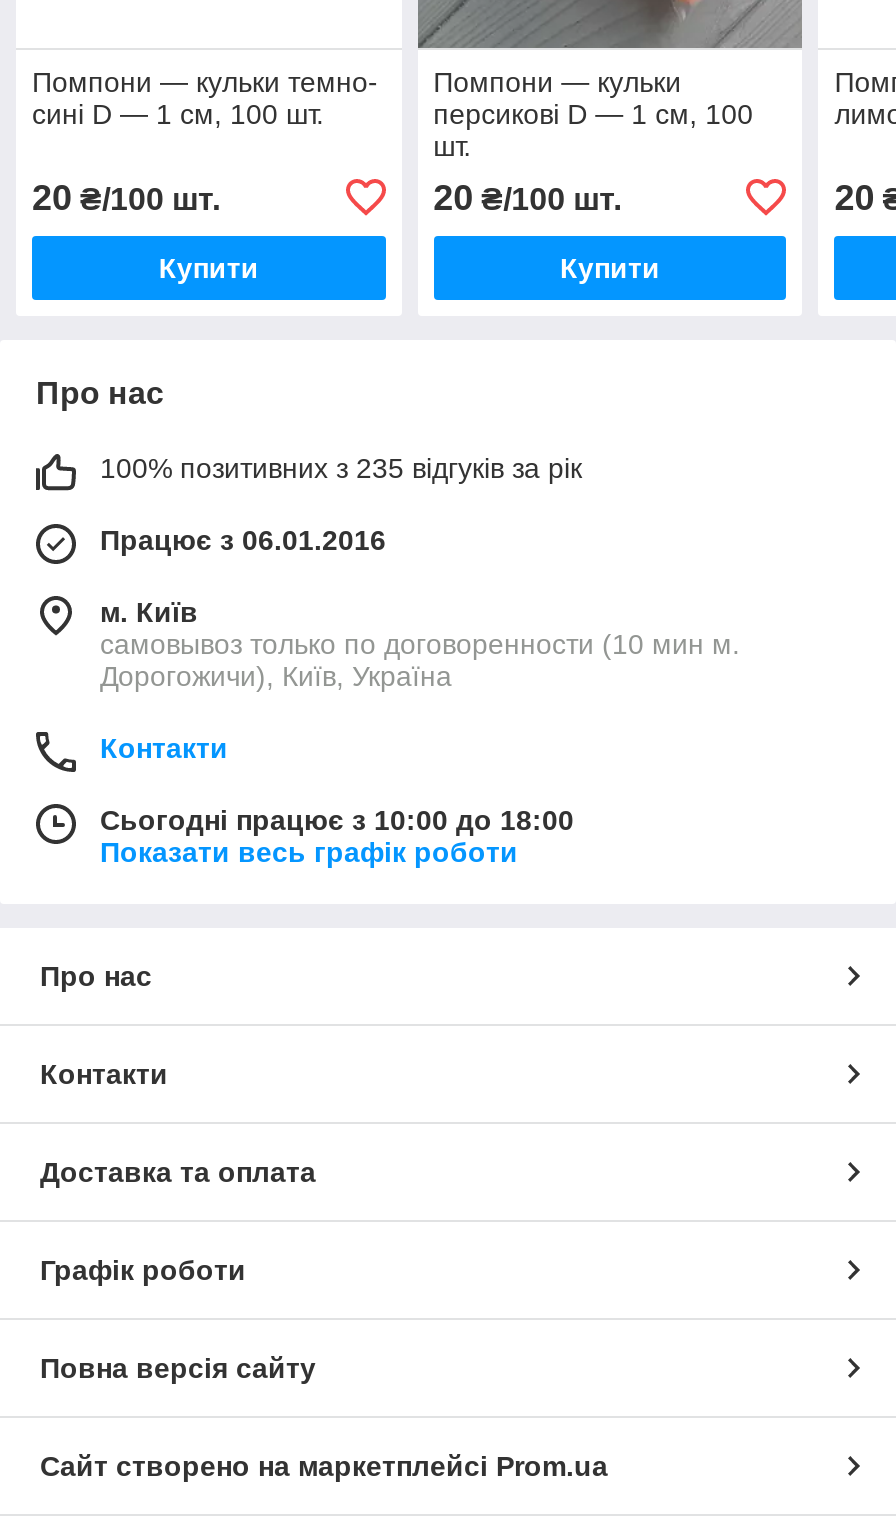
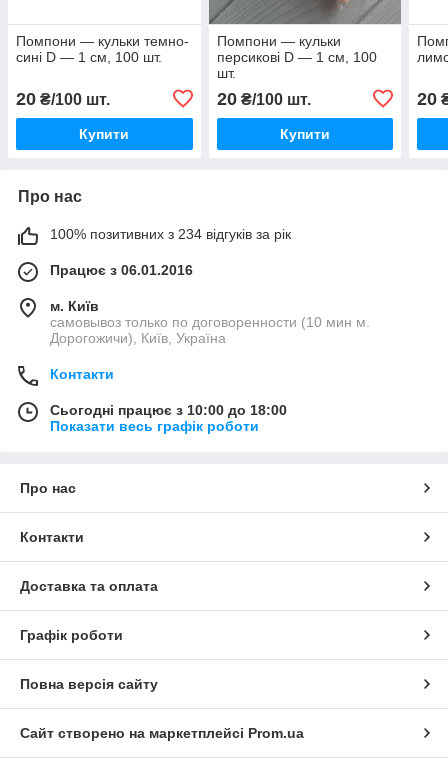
- 100% позитивних з 235 відгуків за рік
+ 100% позитивних з 234 відгуків за рік
